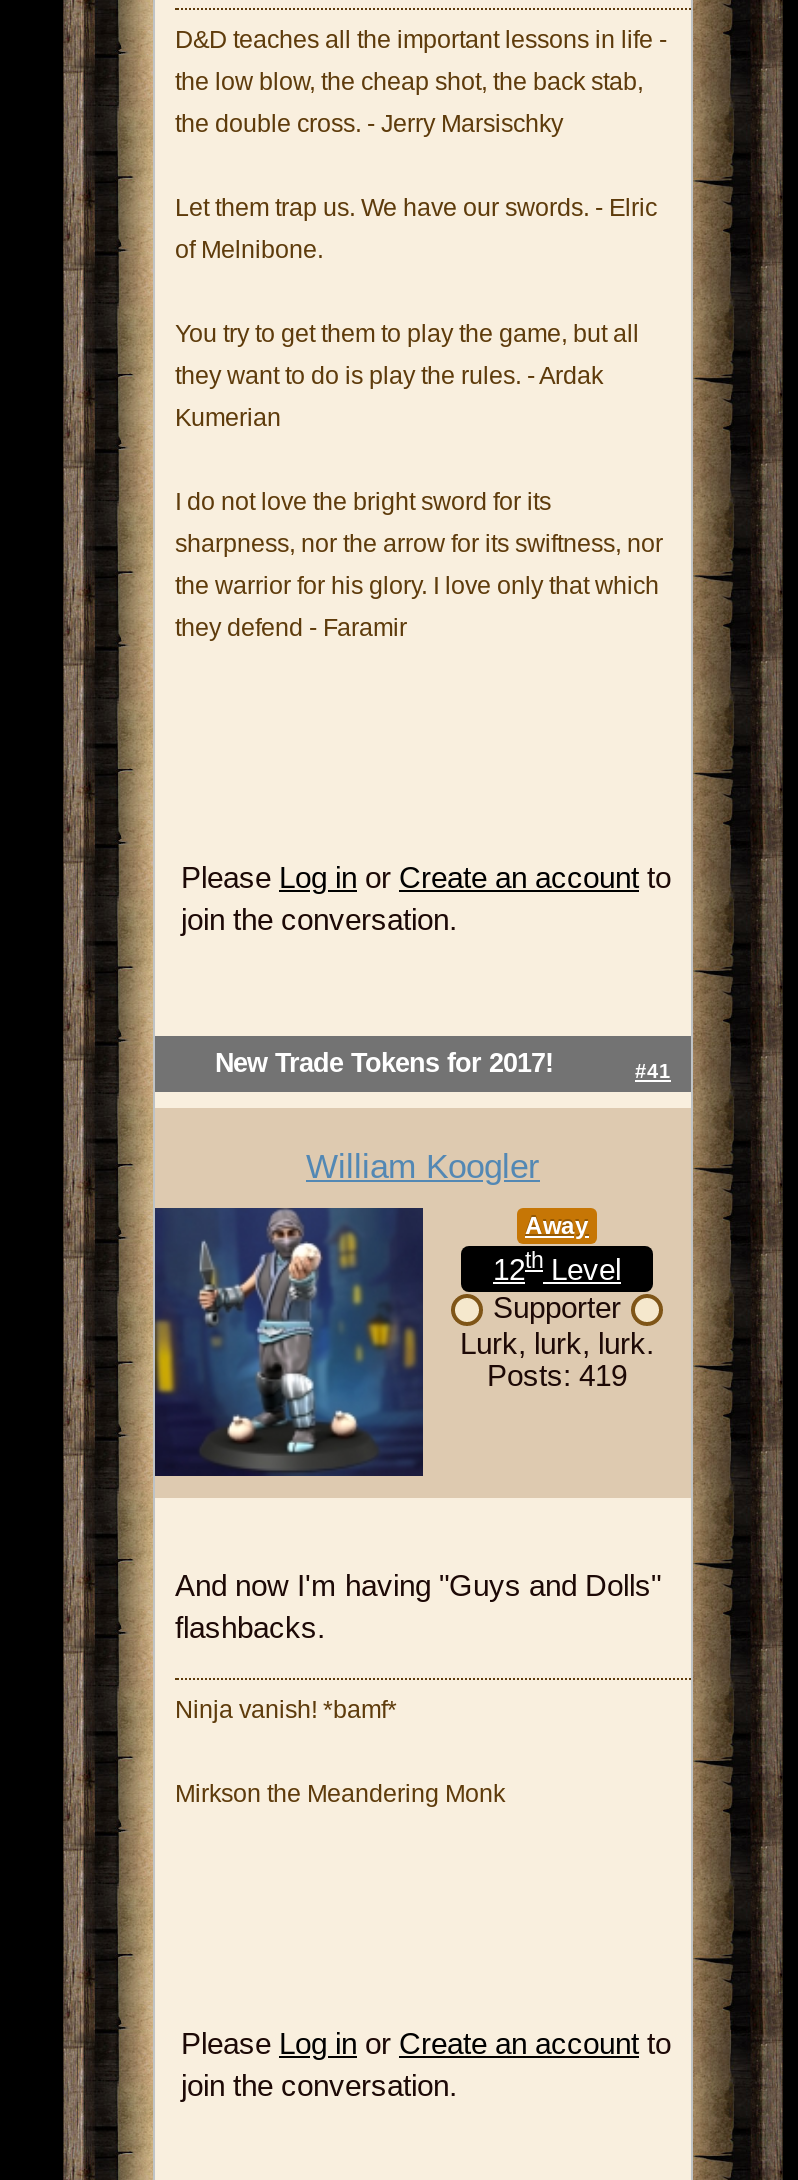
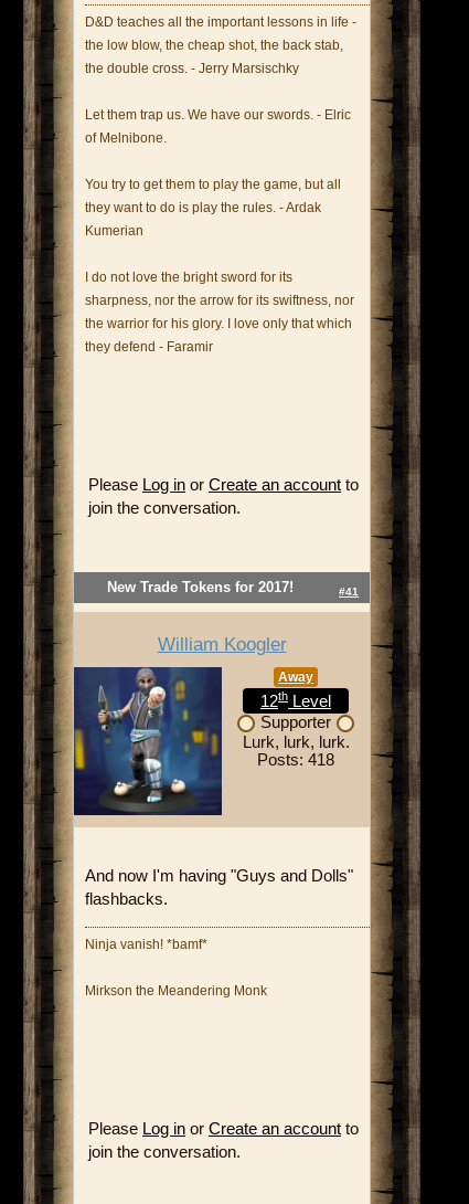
- Posts: 419
+ Posts: 418
